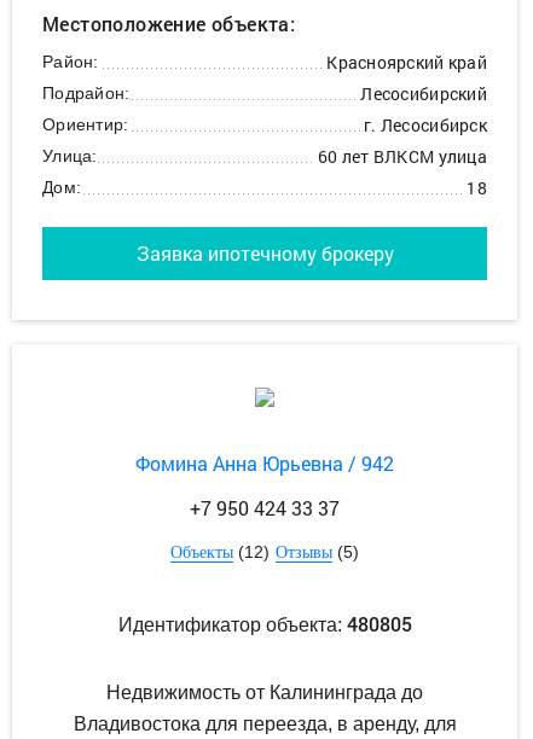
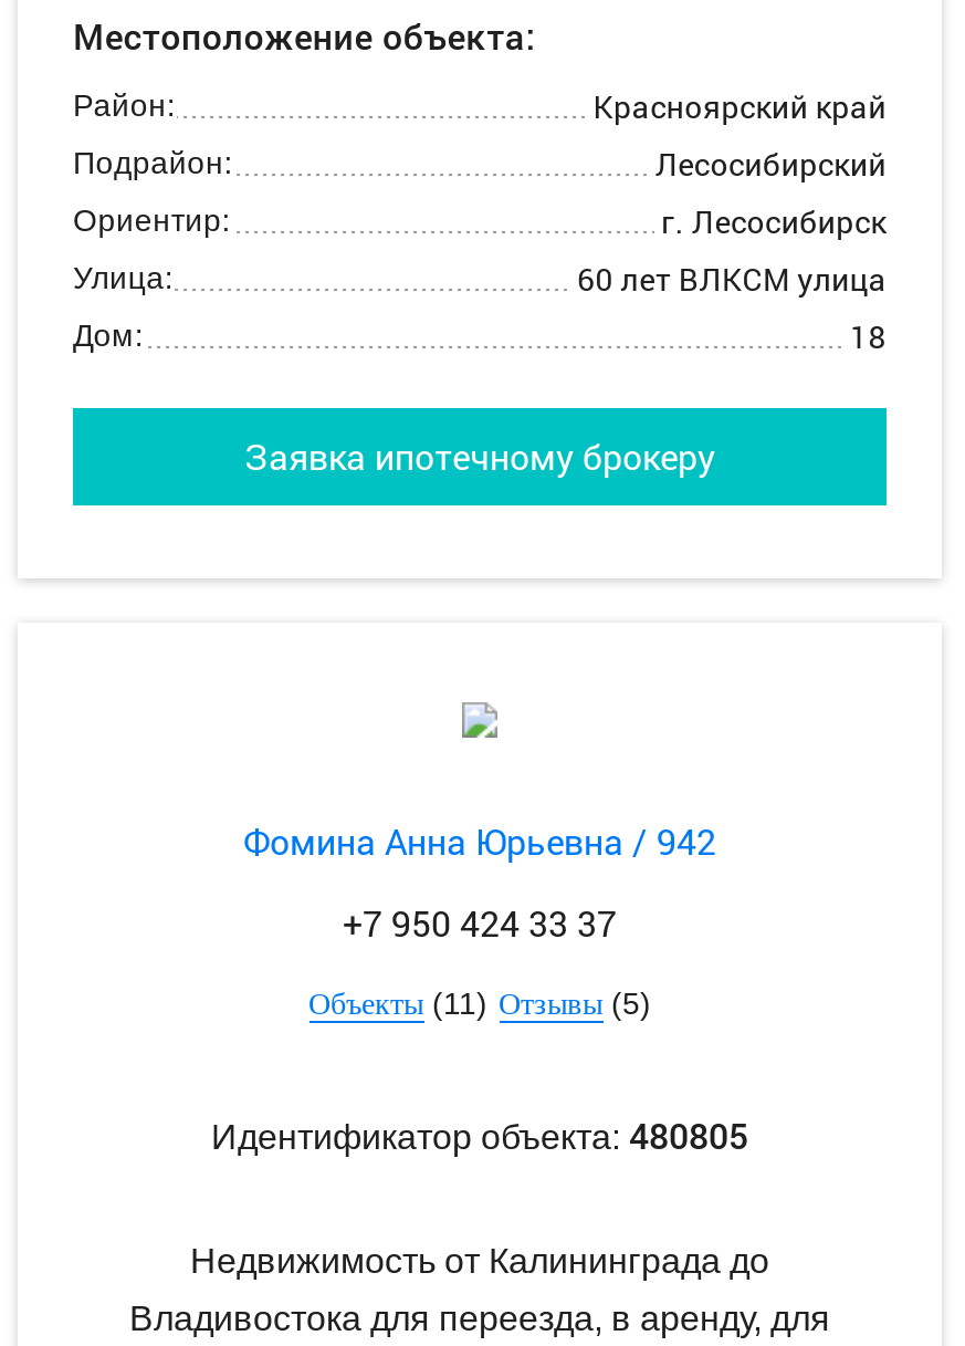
- Объекты (12) Отзывы (5)
+ Объекты (11) Отзывы (5)
